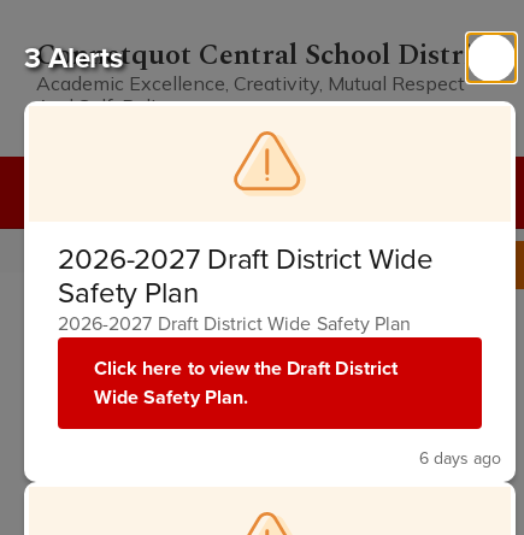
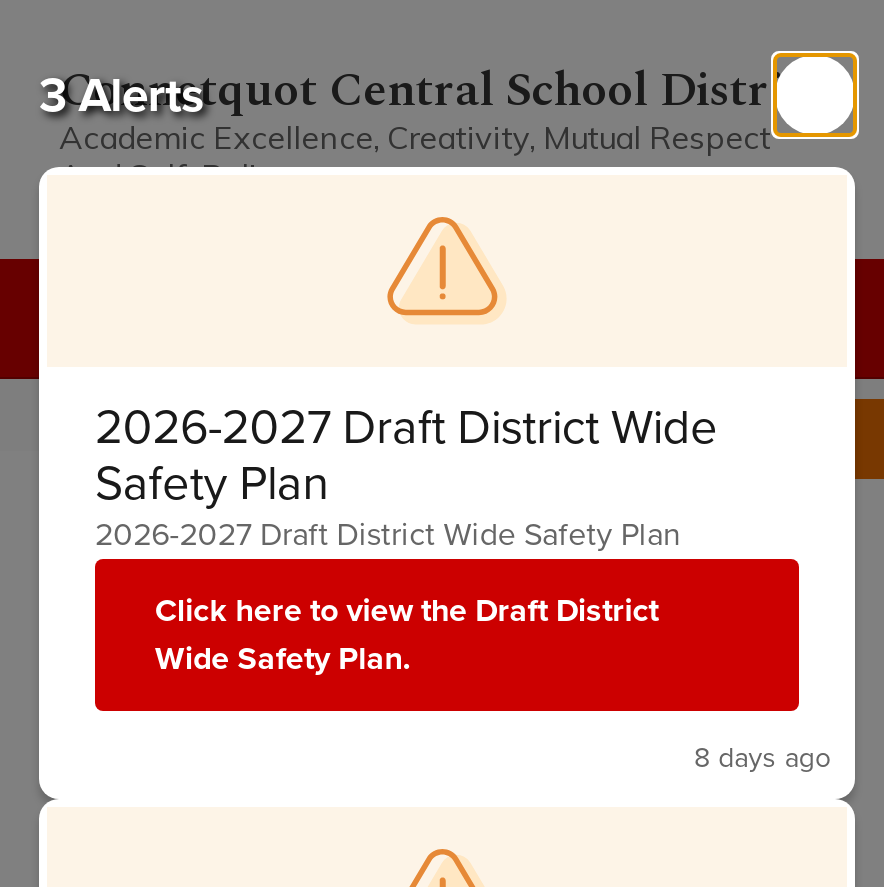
- 6 days ago
+ 8 days ago
